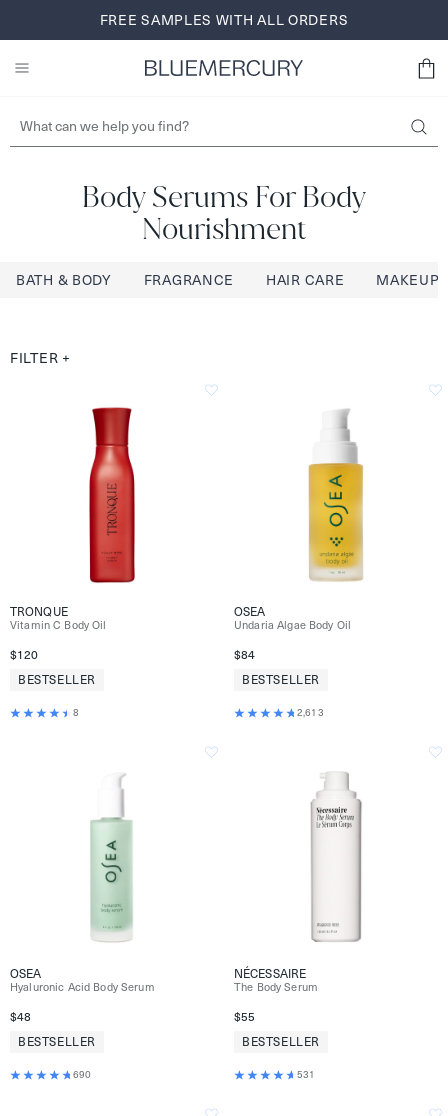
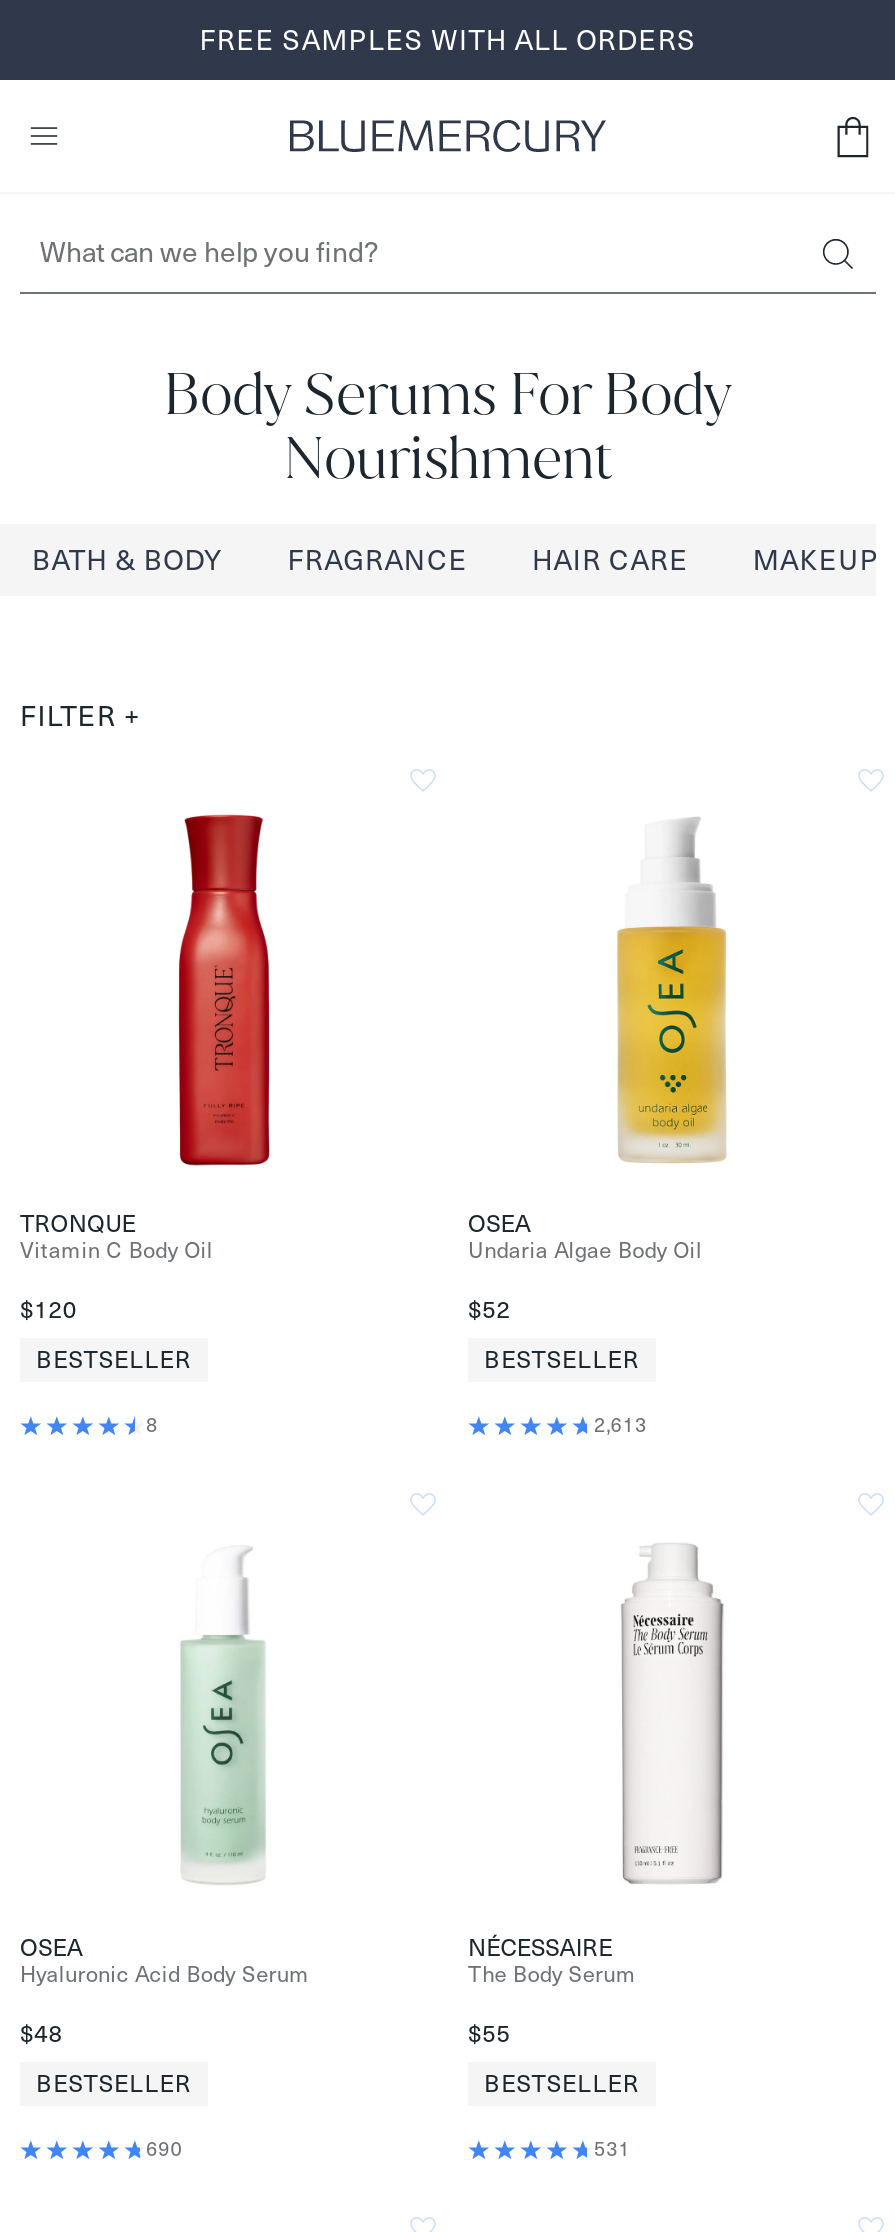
- $84
+ $52
